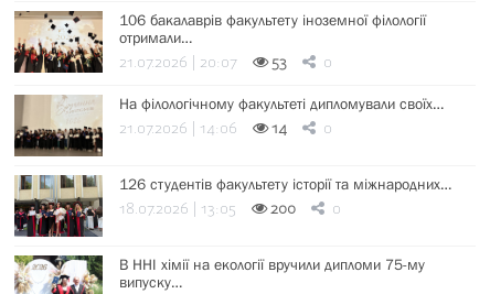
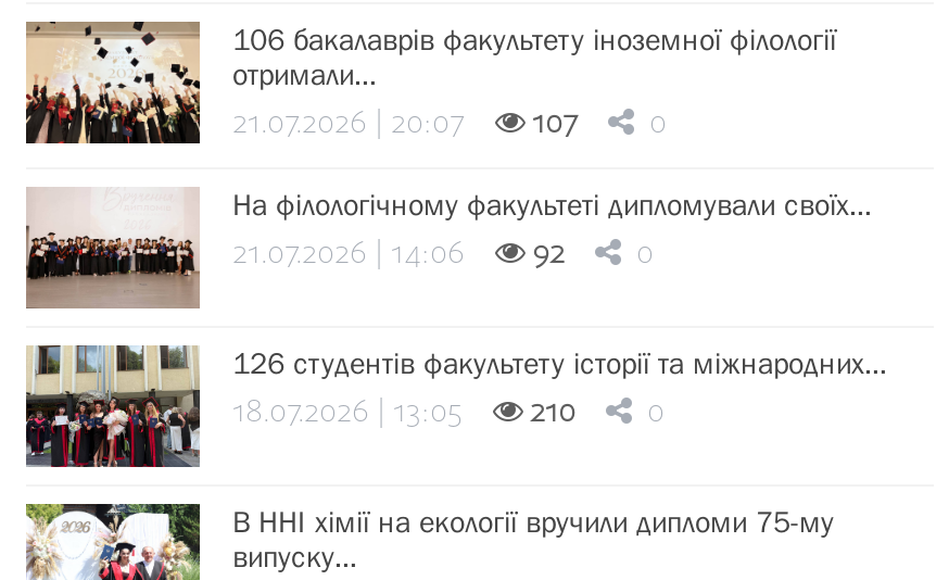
- 53
+ 107

- [image]
+ [image]

- 14
+ 92

- 200
+ 210
